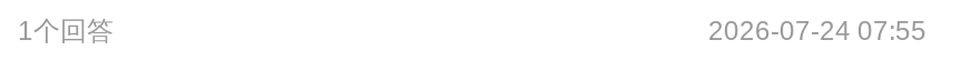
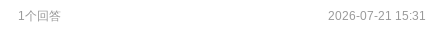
- 2026-07-24 07:55
+ 2026-07-21 15:31
